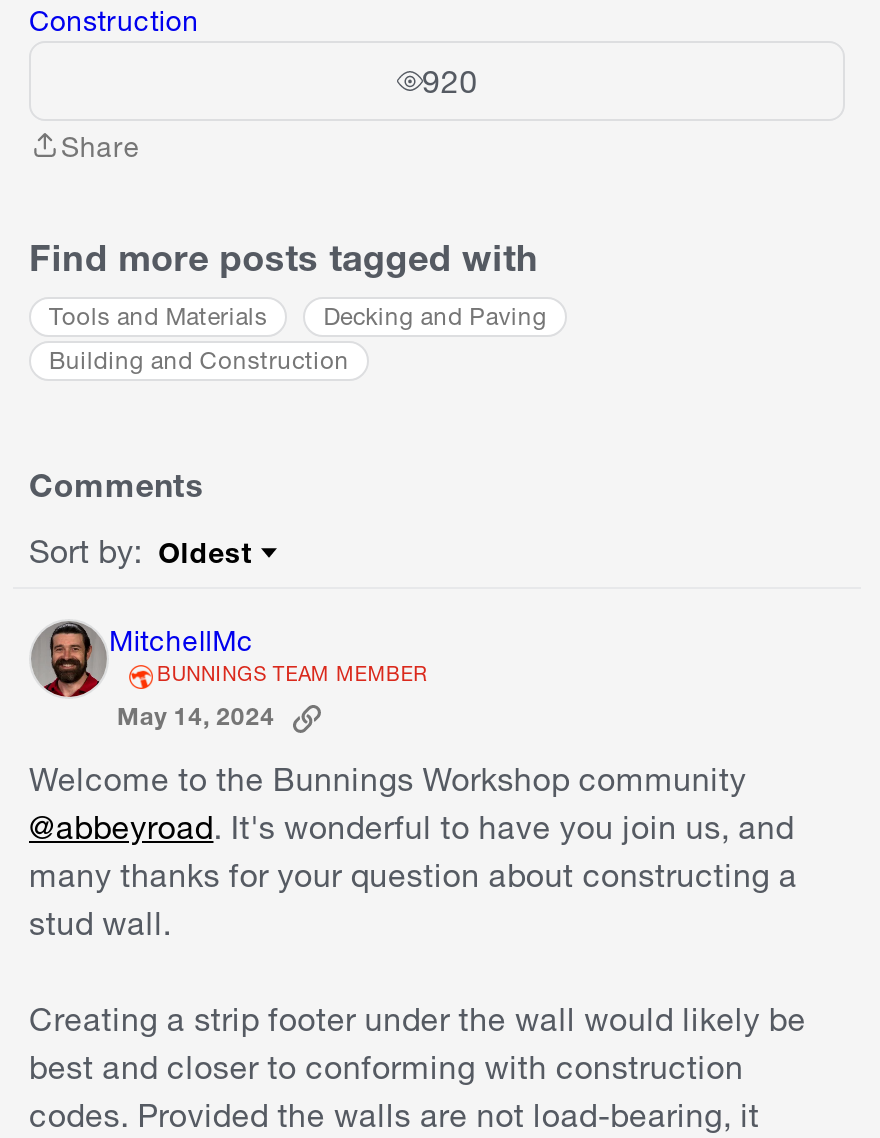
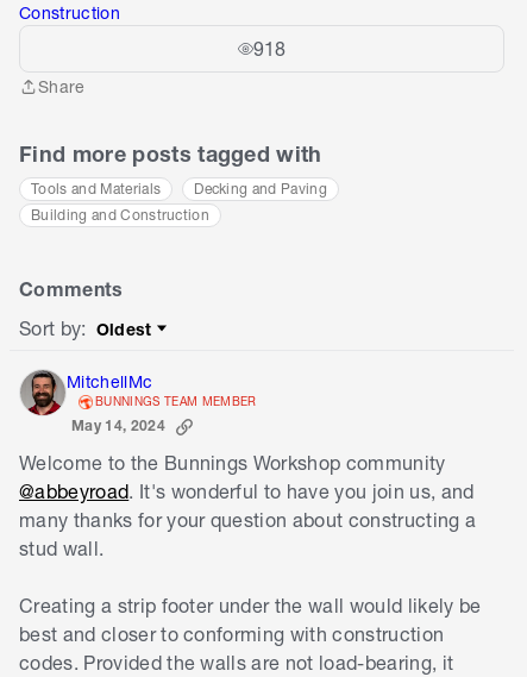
- 920
+ 918
